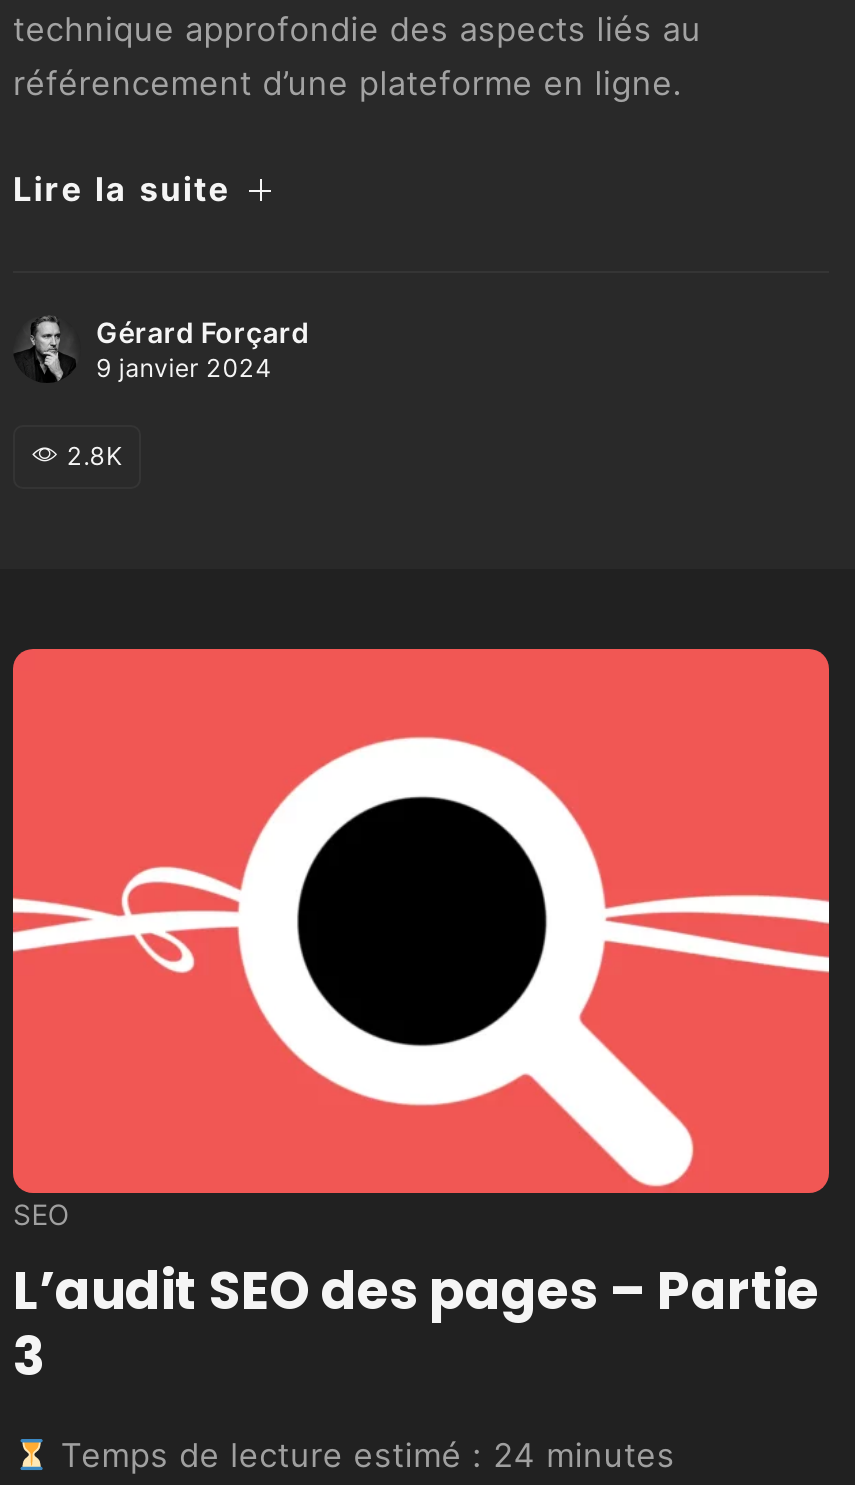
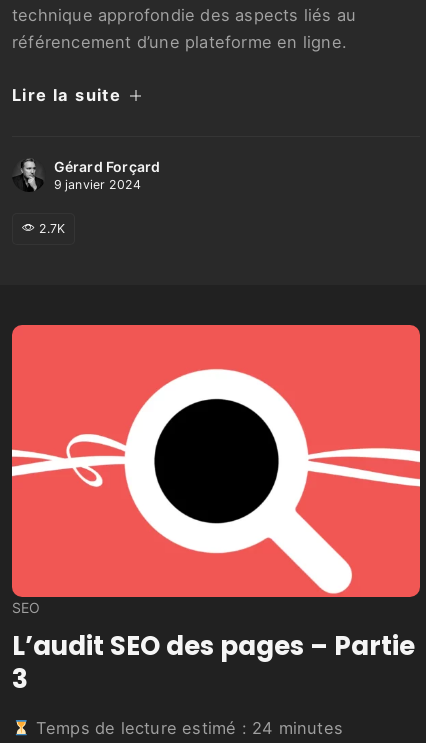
- 2.8K
+ 2.7K
